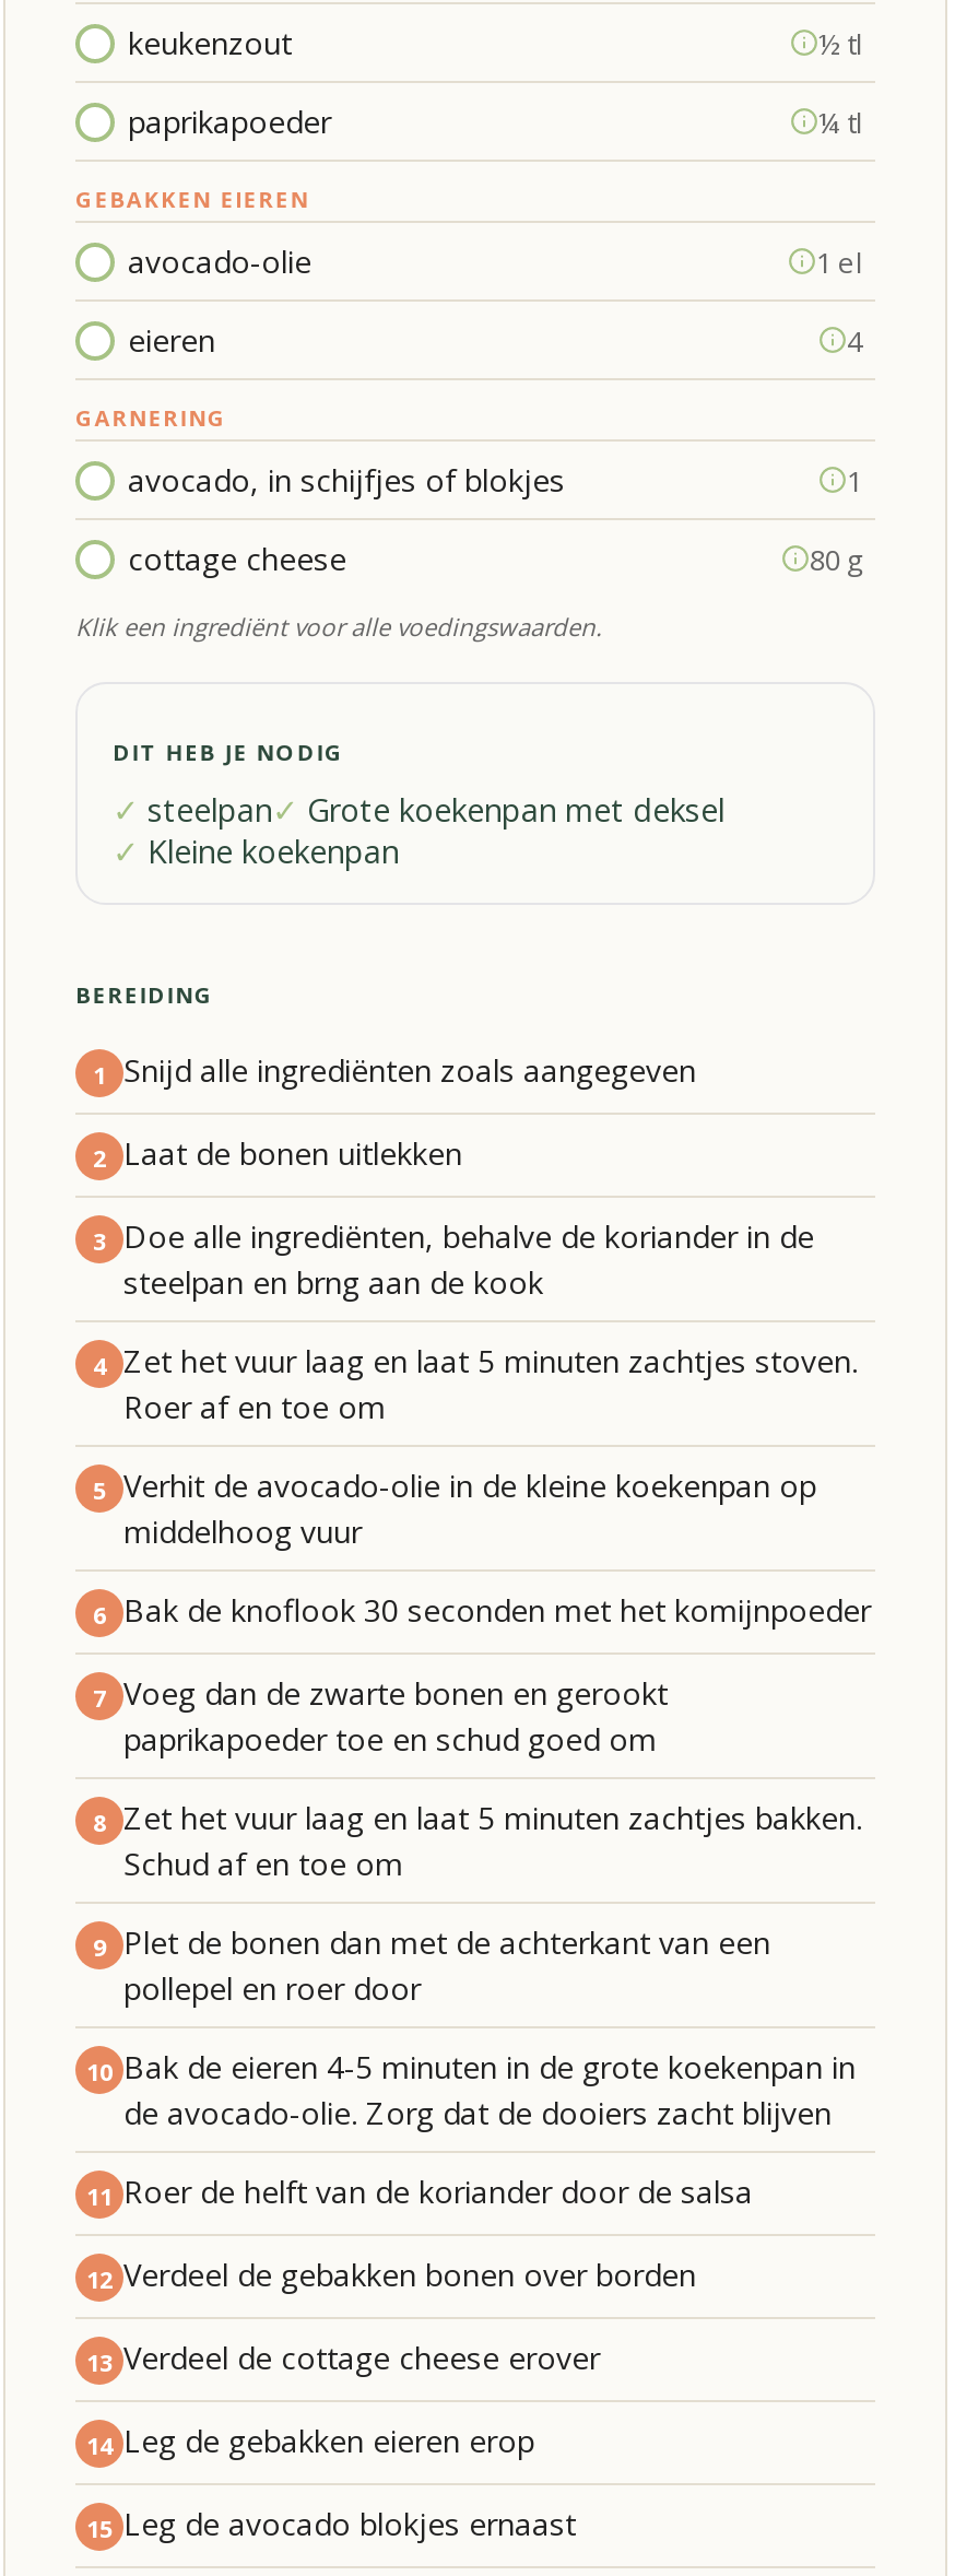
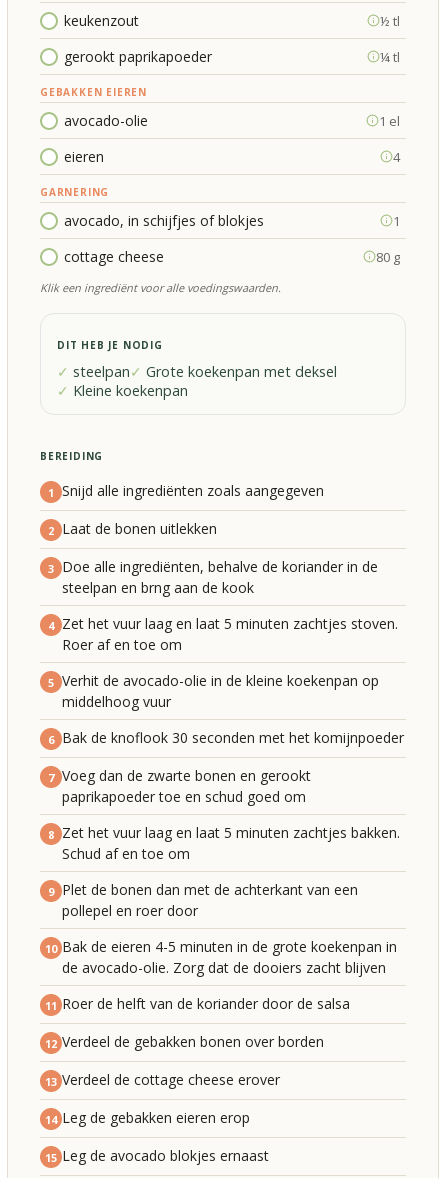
- paprikapoeder
+ gerookt paprikapoeder
